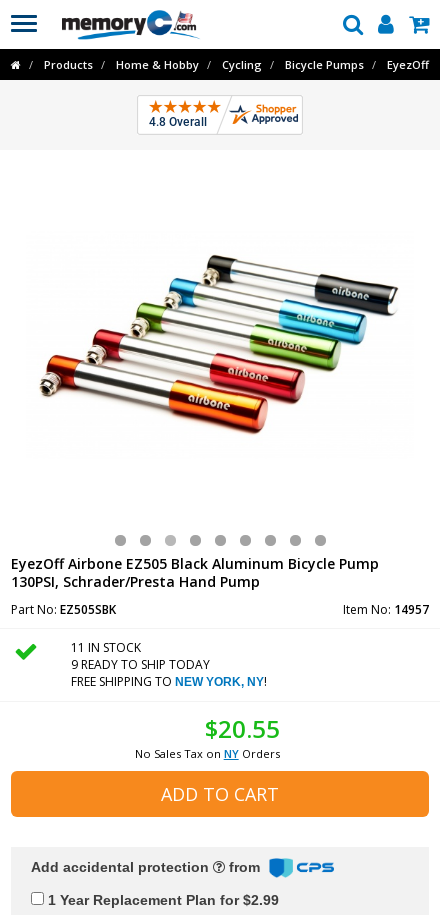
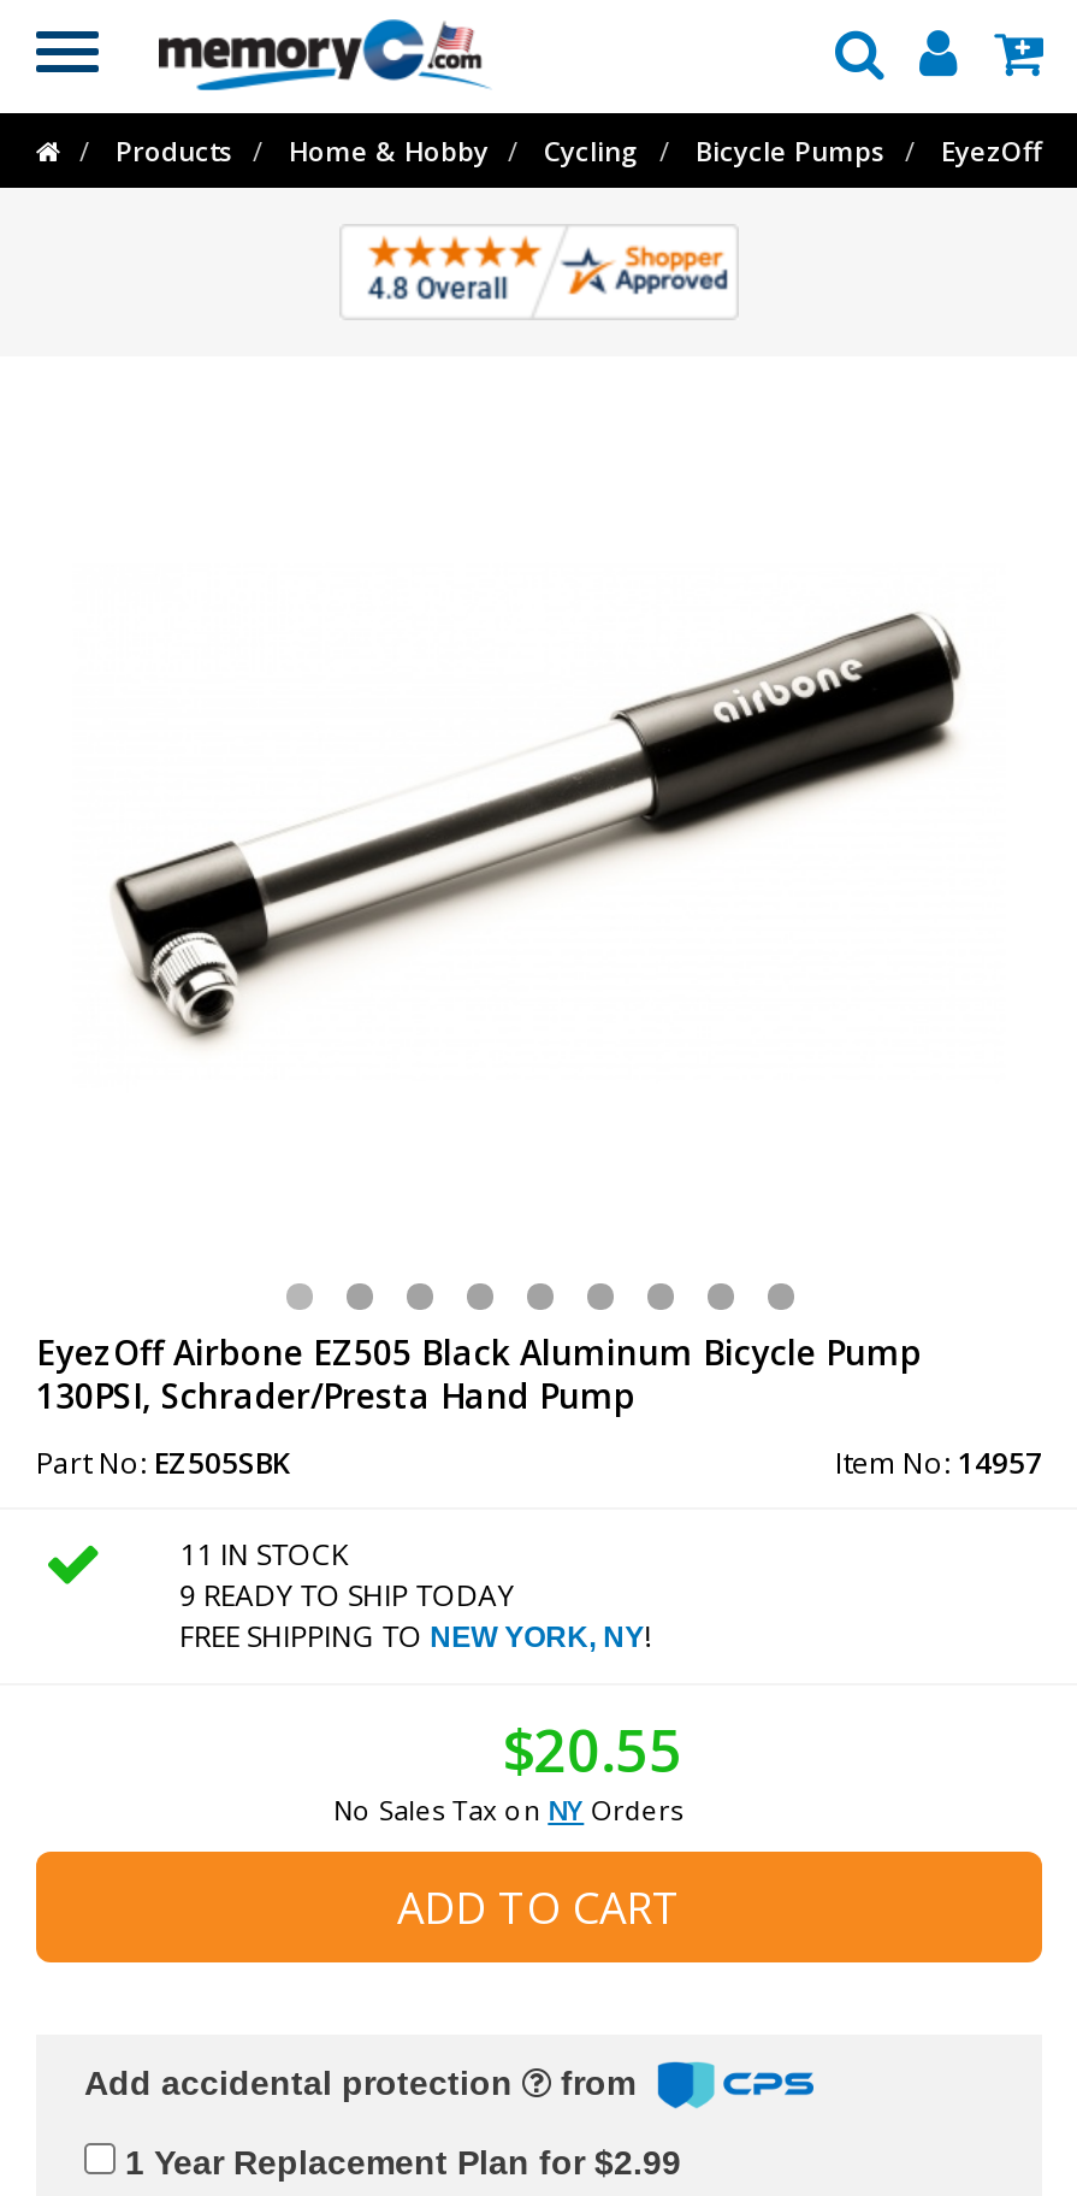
- [image]
+ [image]
